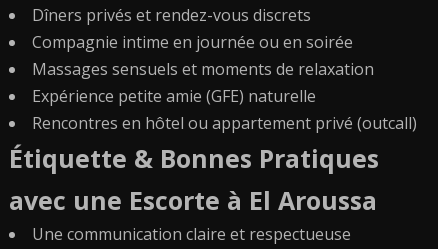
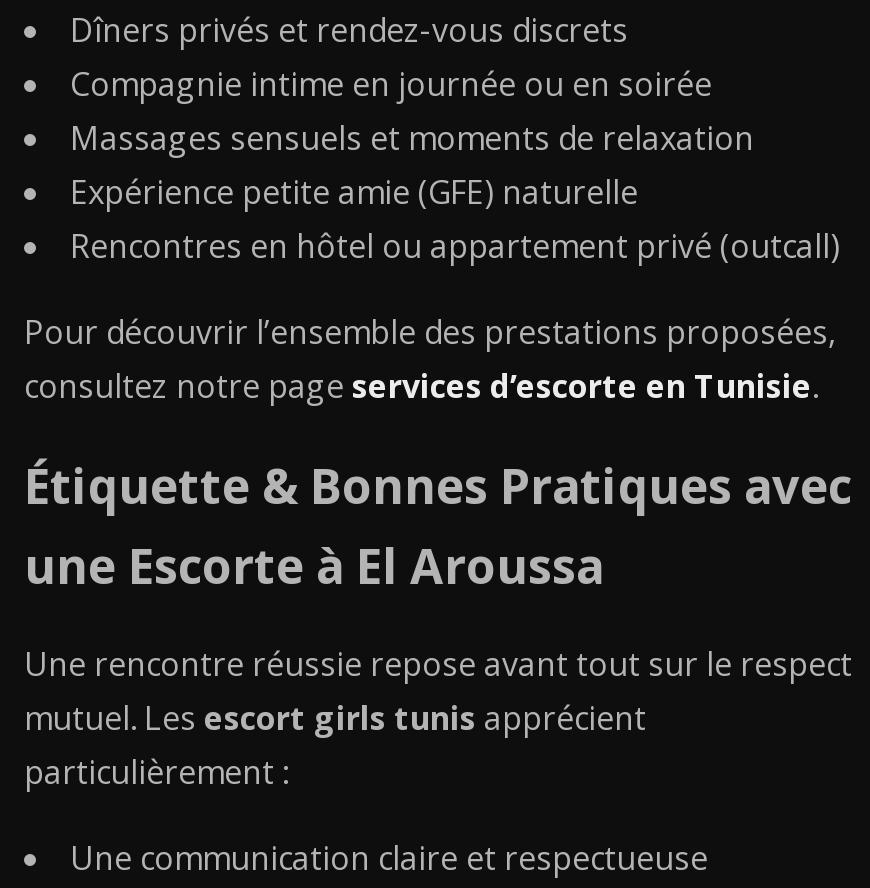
- Étiquette & Bonnes Pratiques
- avec une Escorte à El Aroussa
+ Pour découvrir l’ensemble des prestations proposées,
+ consultez notre page services d’escorte en Tunisie.
+ Étiquette & Bonnes Pratiques avec
+ une Escorte à El Aroussa
+ Une rencontre réussie repose avant tout sur le respect
+ mutuel. Les escort girls tunis apprécient
+ particulièrement :
